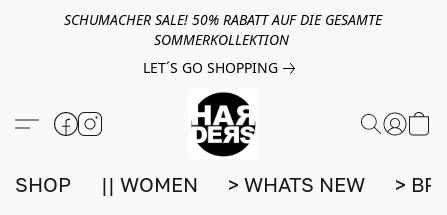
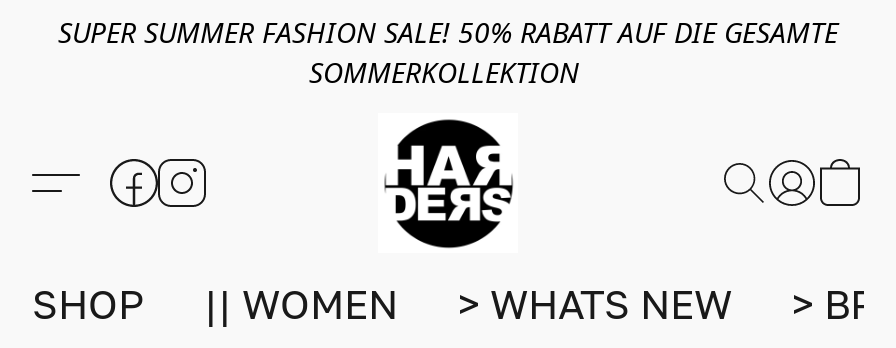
- SCHUMACHER SALE! 50% RABATT AUF DIE GESAMTE
+ SUPER SUMMER FASHION SALE! 50% RABATT AUF DIE GESAMTE

- LET´S GO SHOPPING
